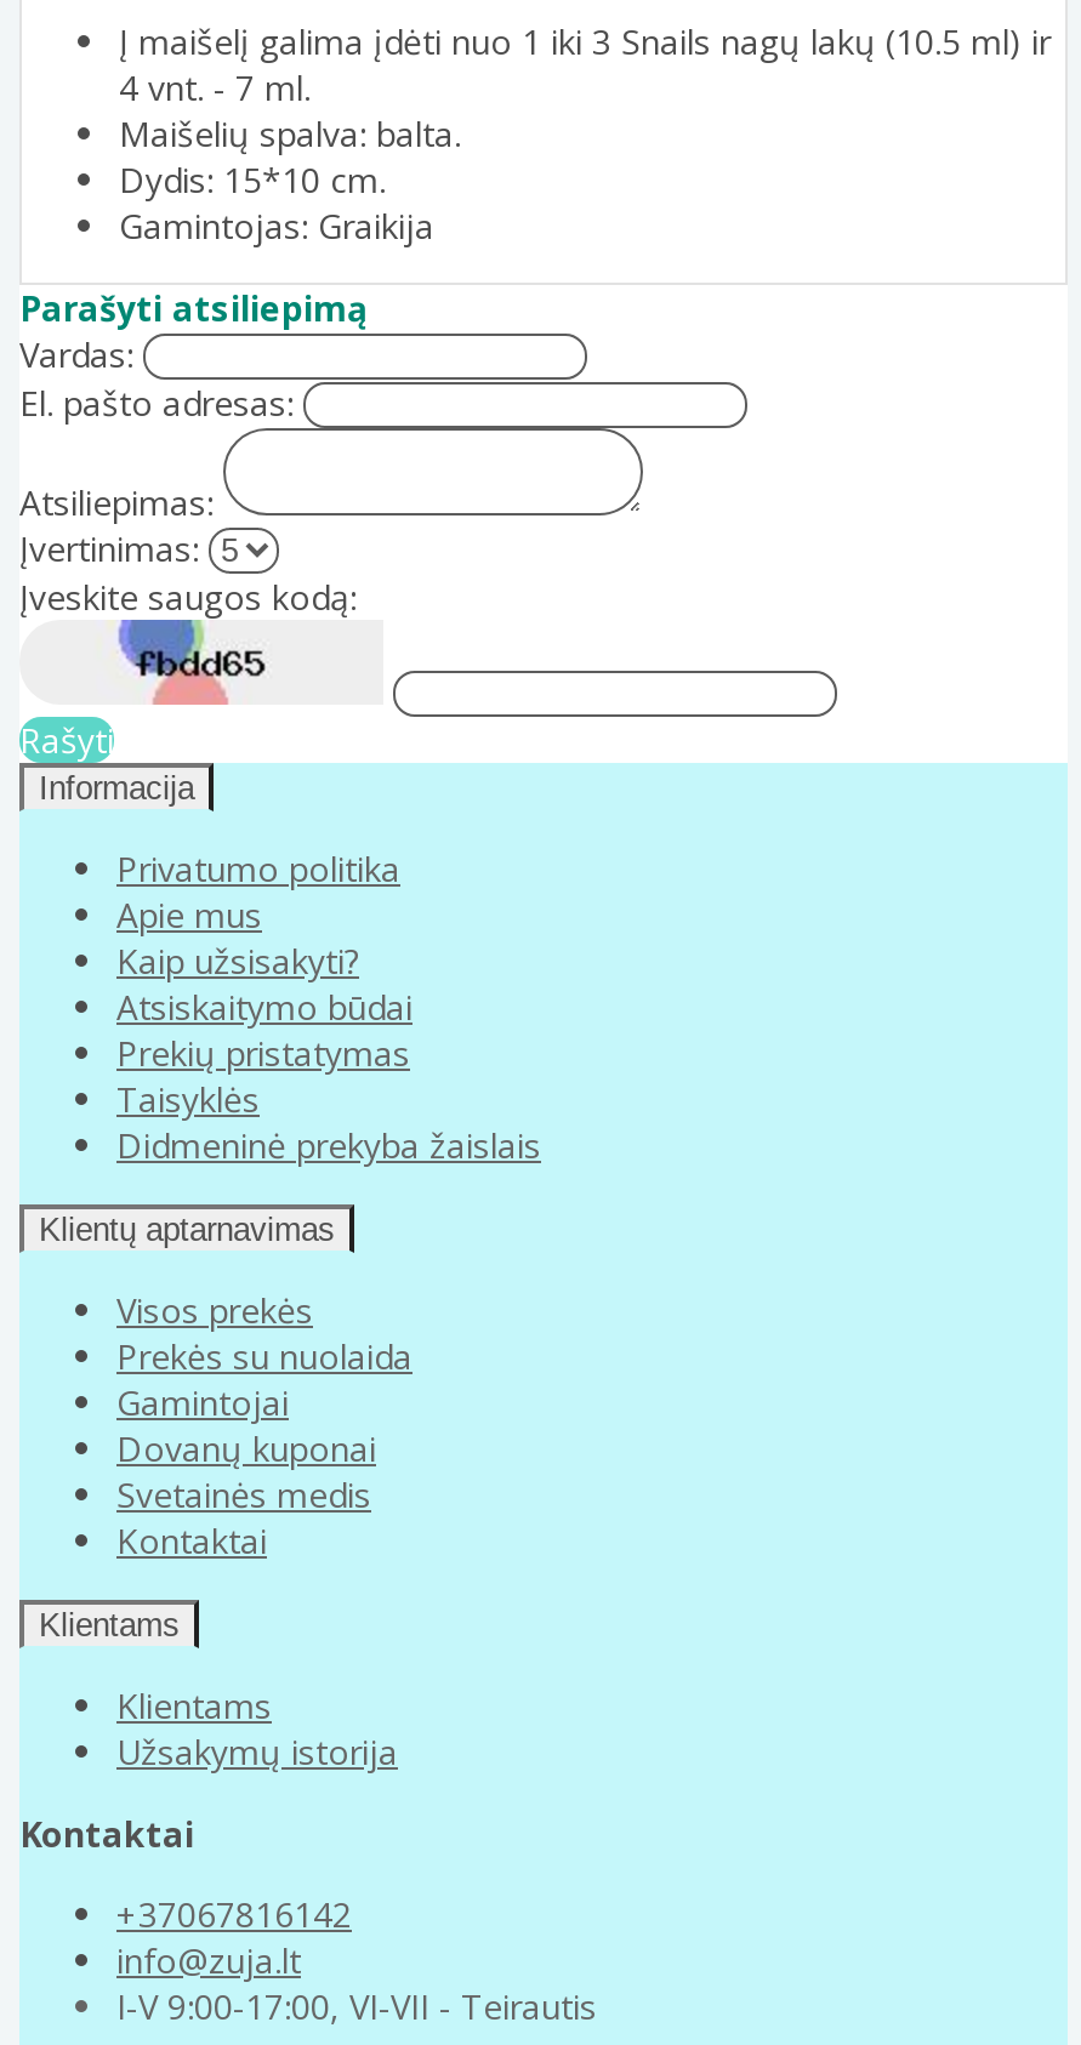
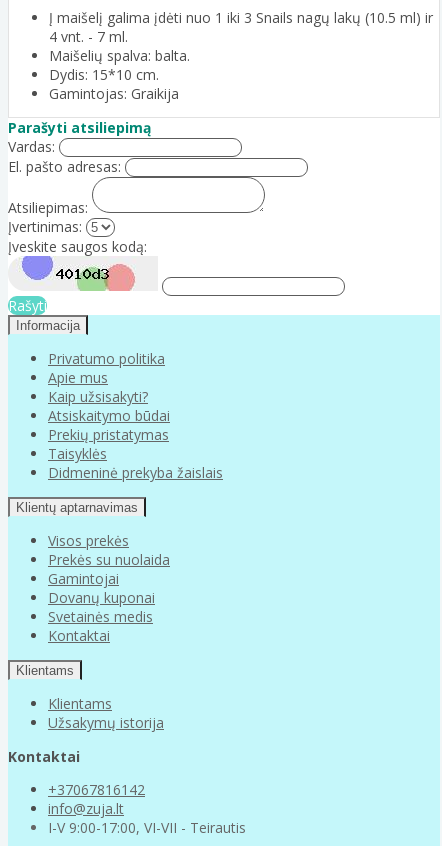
- [image]
+ [image]
